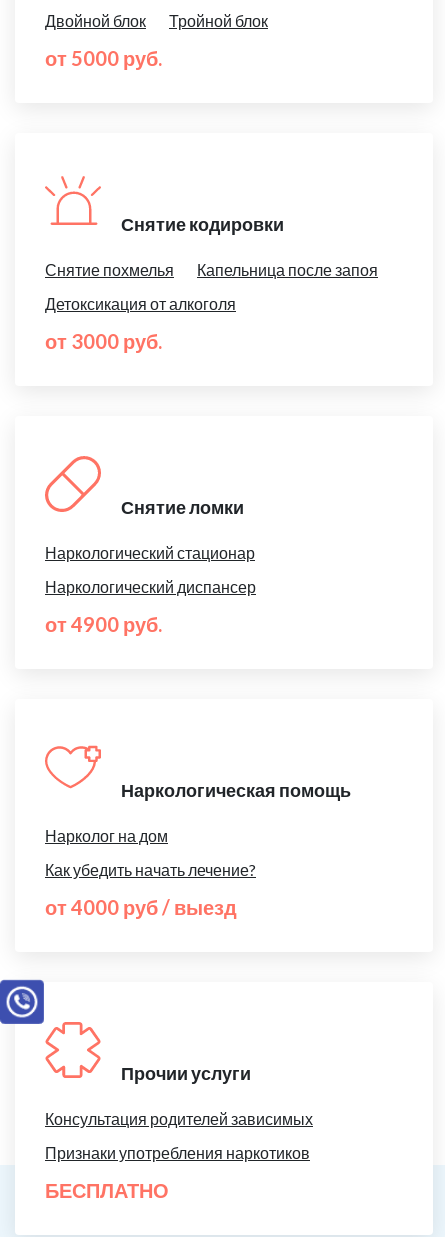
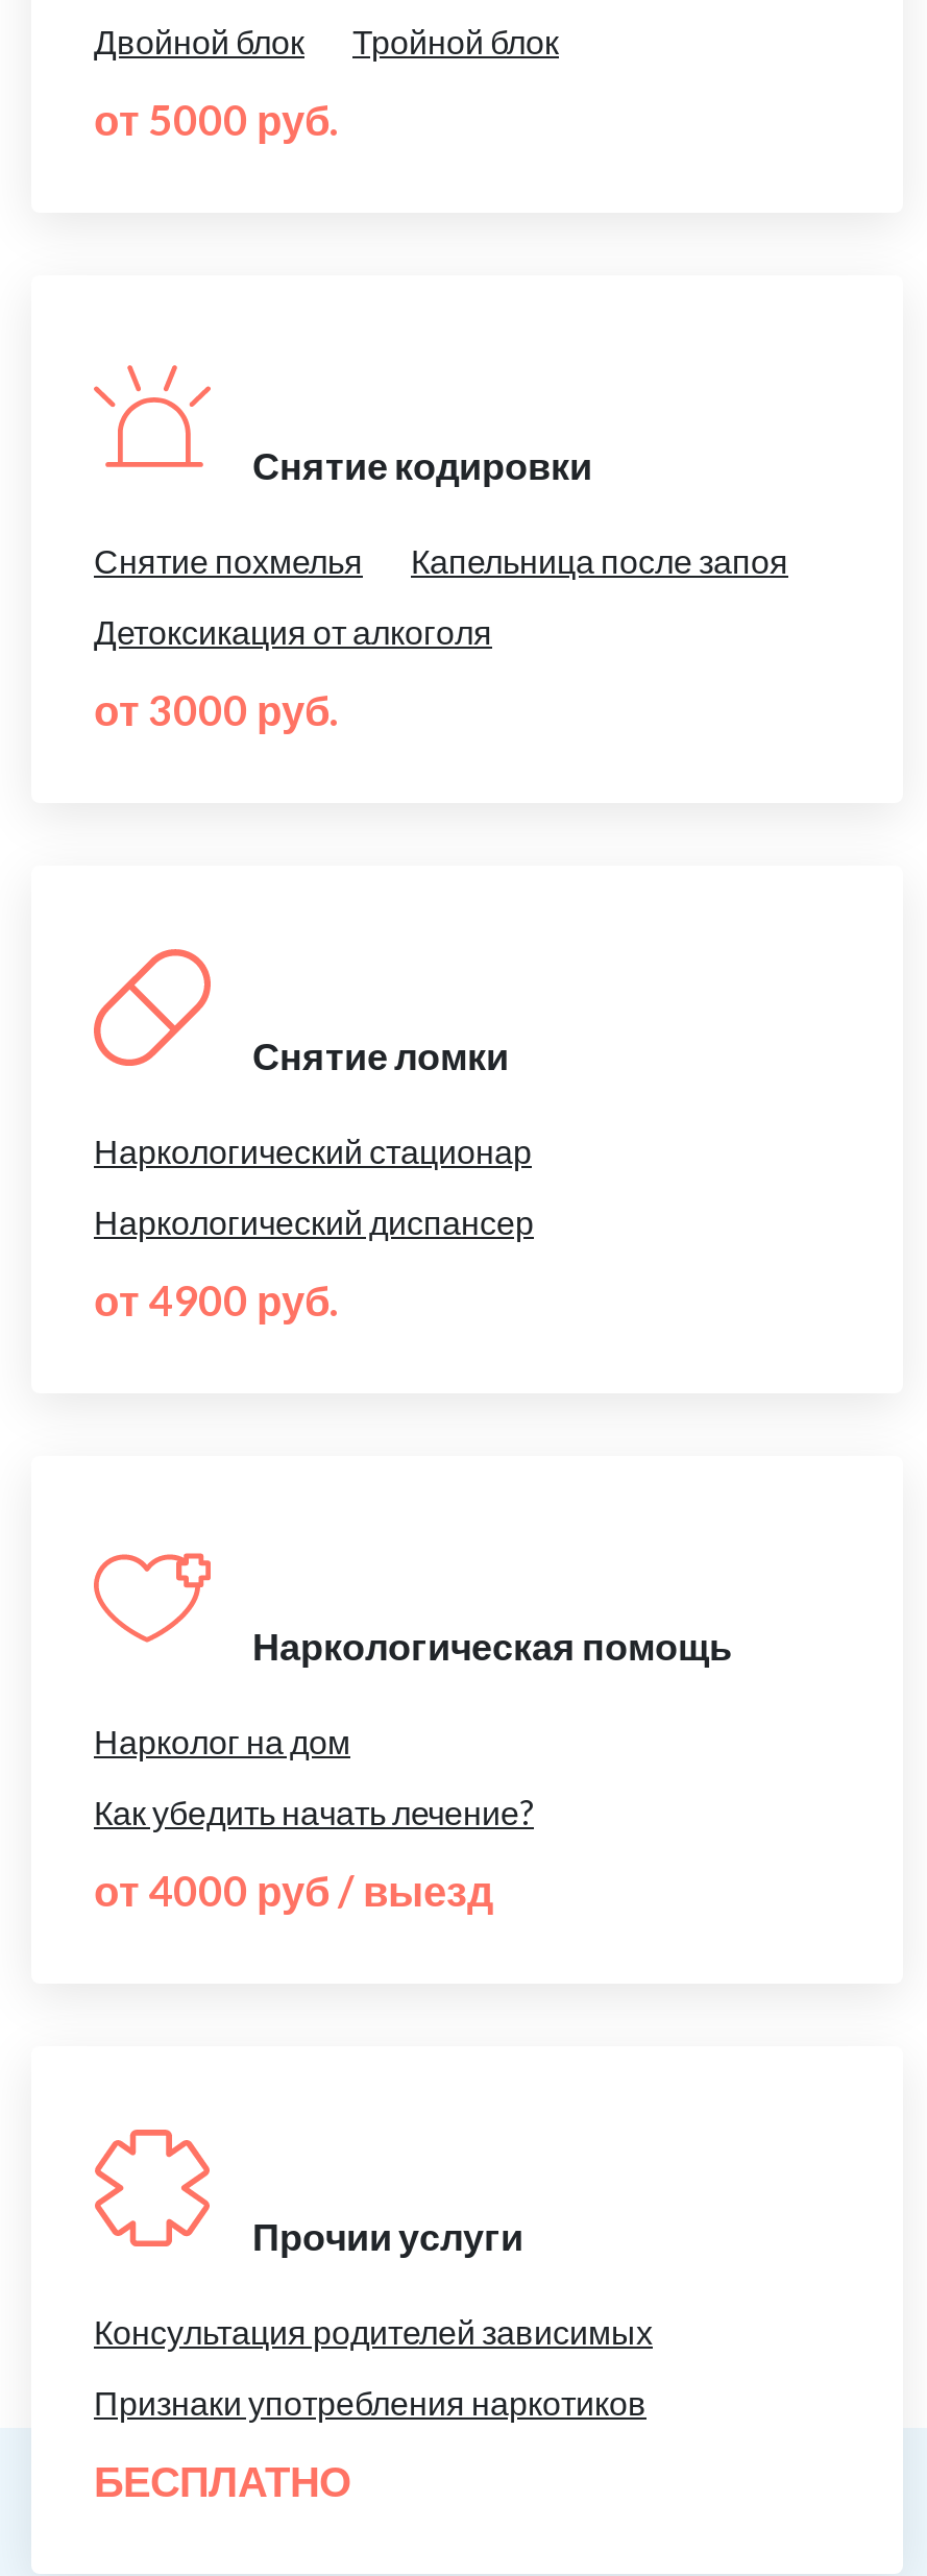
- [image]
